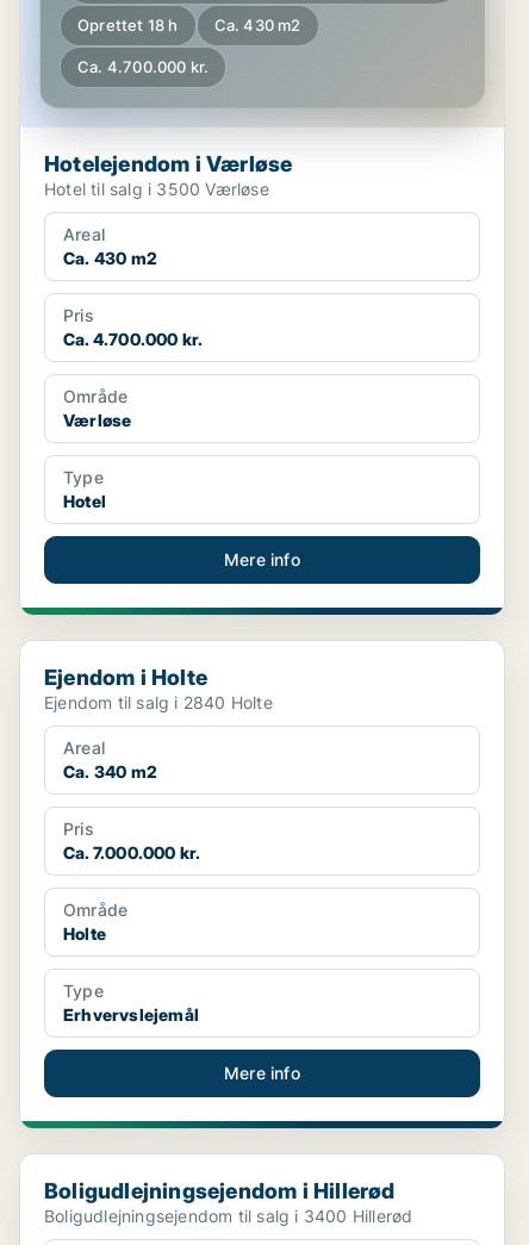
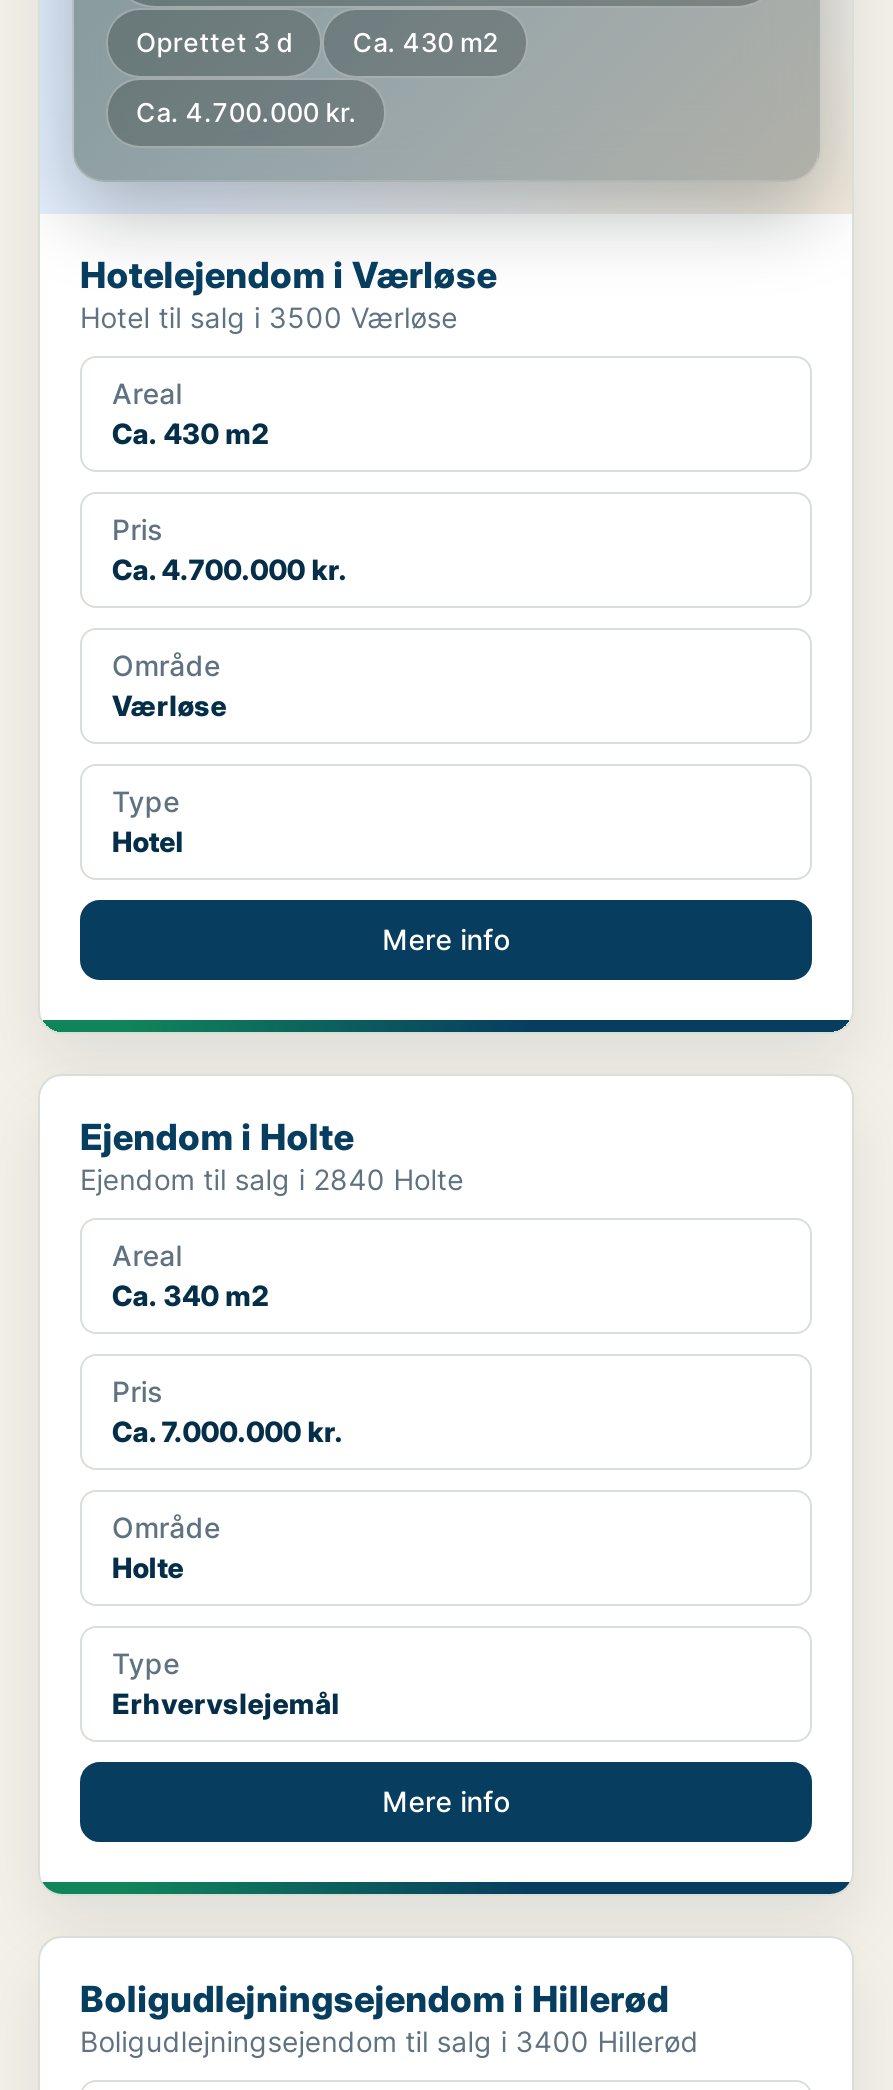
- Oprettet 18 h Ca. 430 m2
+ Oprettet 3 d Ca. 430 m2
